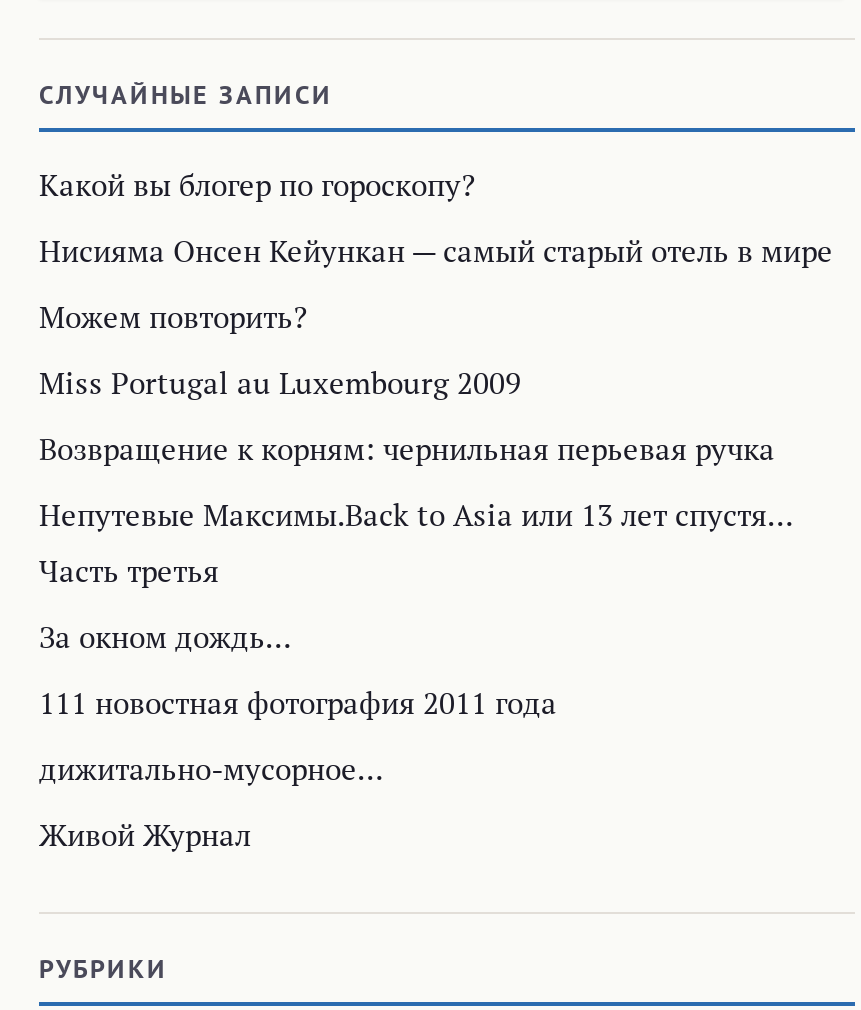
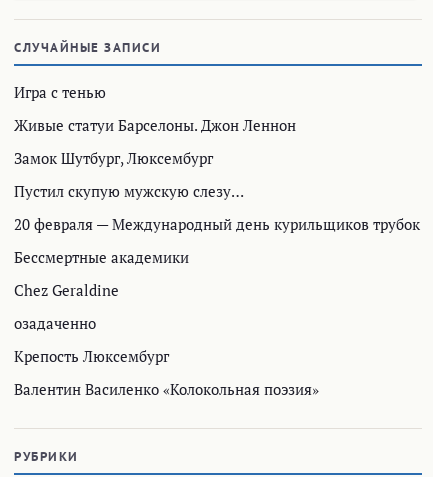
- Какой вы блогер по гороскопу?
+ Игра с тенью

- Нисияма Онсен Кейункан — самый старый отель в мире
+ Живые статуи Барселоны. Джон Леннон

- Можем повторить?
+ Замок Шутбург, Люксембург

- Miss Portugal au Luxembourg 2009
+ Пустил скупую мужскую слезу…

- Возвращение к корням: чернильная перьевая ручка
+ 20 февраля — Международный день курильщиков трубок

- Непутевые Максимы.Back to Asia или 13 лет спустя…
- Часть третья
+ Бессмертные академики

- За окном дождь…
+ Chez Geraldine

- 111 новостная фотография 2011 года
+ озадаченно

- дижитально-мусорное…
+ Крепость Люксембург

- Живой Журнал
+ Валентин Василенко «Колокольная поэзия»
